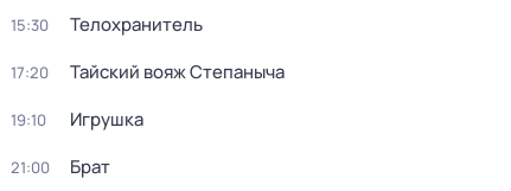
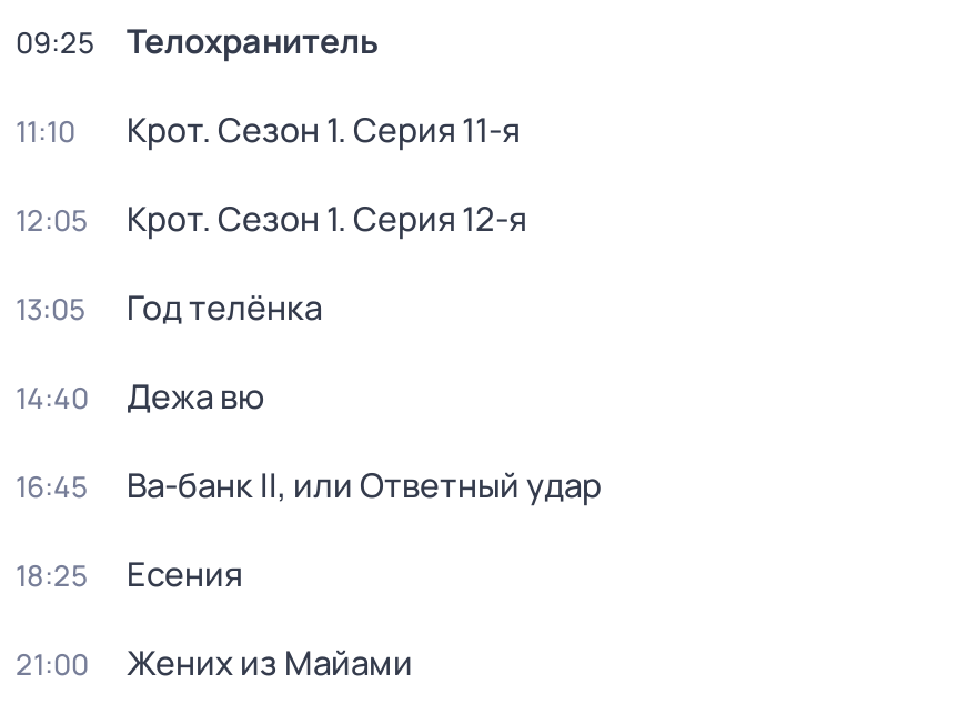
- 15:30 Телохранитель
+ 09:25 Телохранитель

- 17:20
- Тайский вояж Степаныча
- 19:10
- Игрушка
+ 11:10
+ Крот. Сезон 1. Серия 11-я
+ 12:05
+ Крот. Сезон 1. Серия 12-я
+ 13:05
+ Год телёнка
+ 14:40
+ Дежа вю
+ 16:45
+ Ва-банк II, или Ответный удар
+ 18:25
+ Есения

- Брат
+ Жених из Майами
